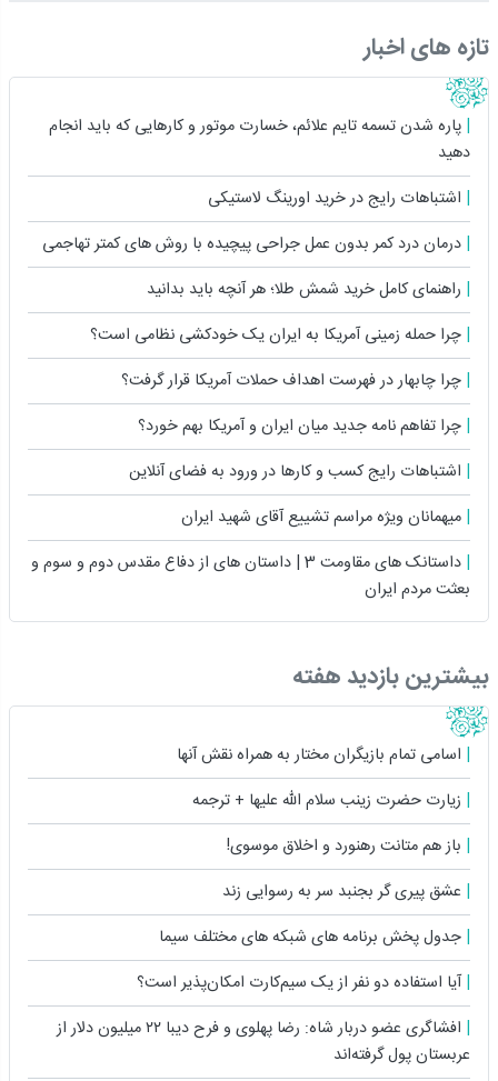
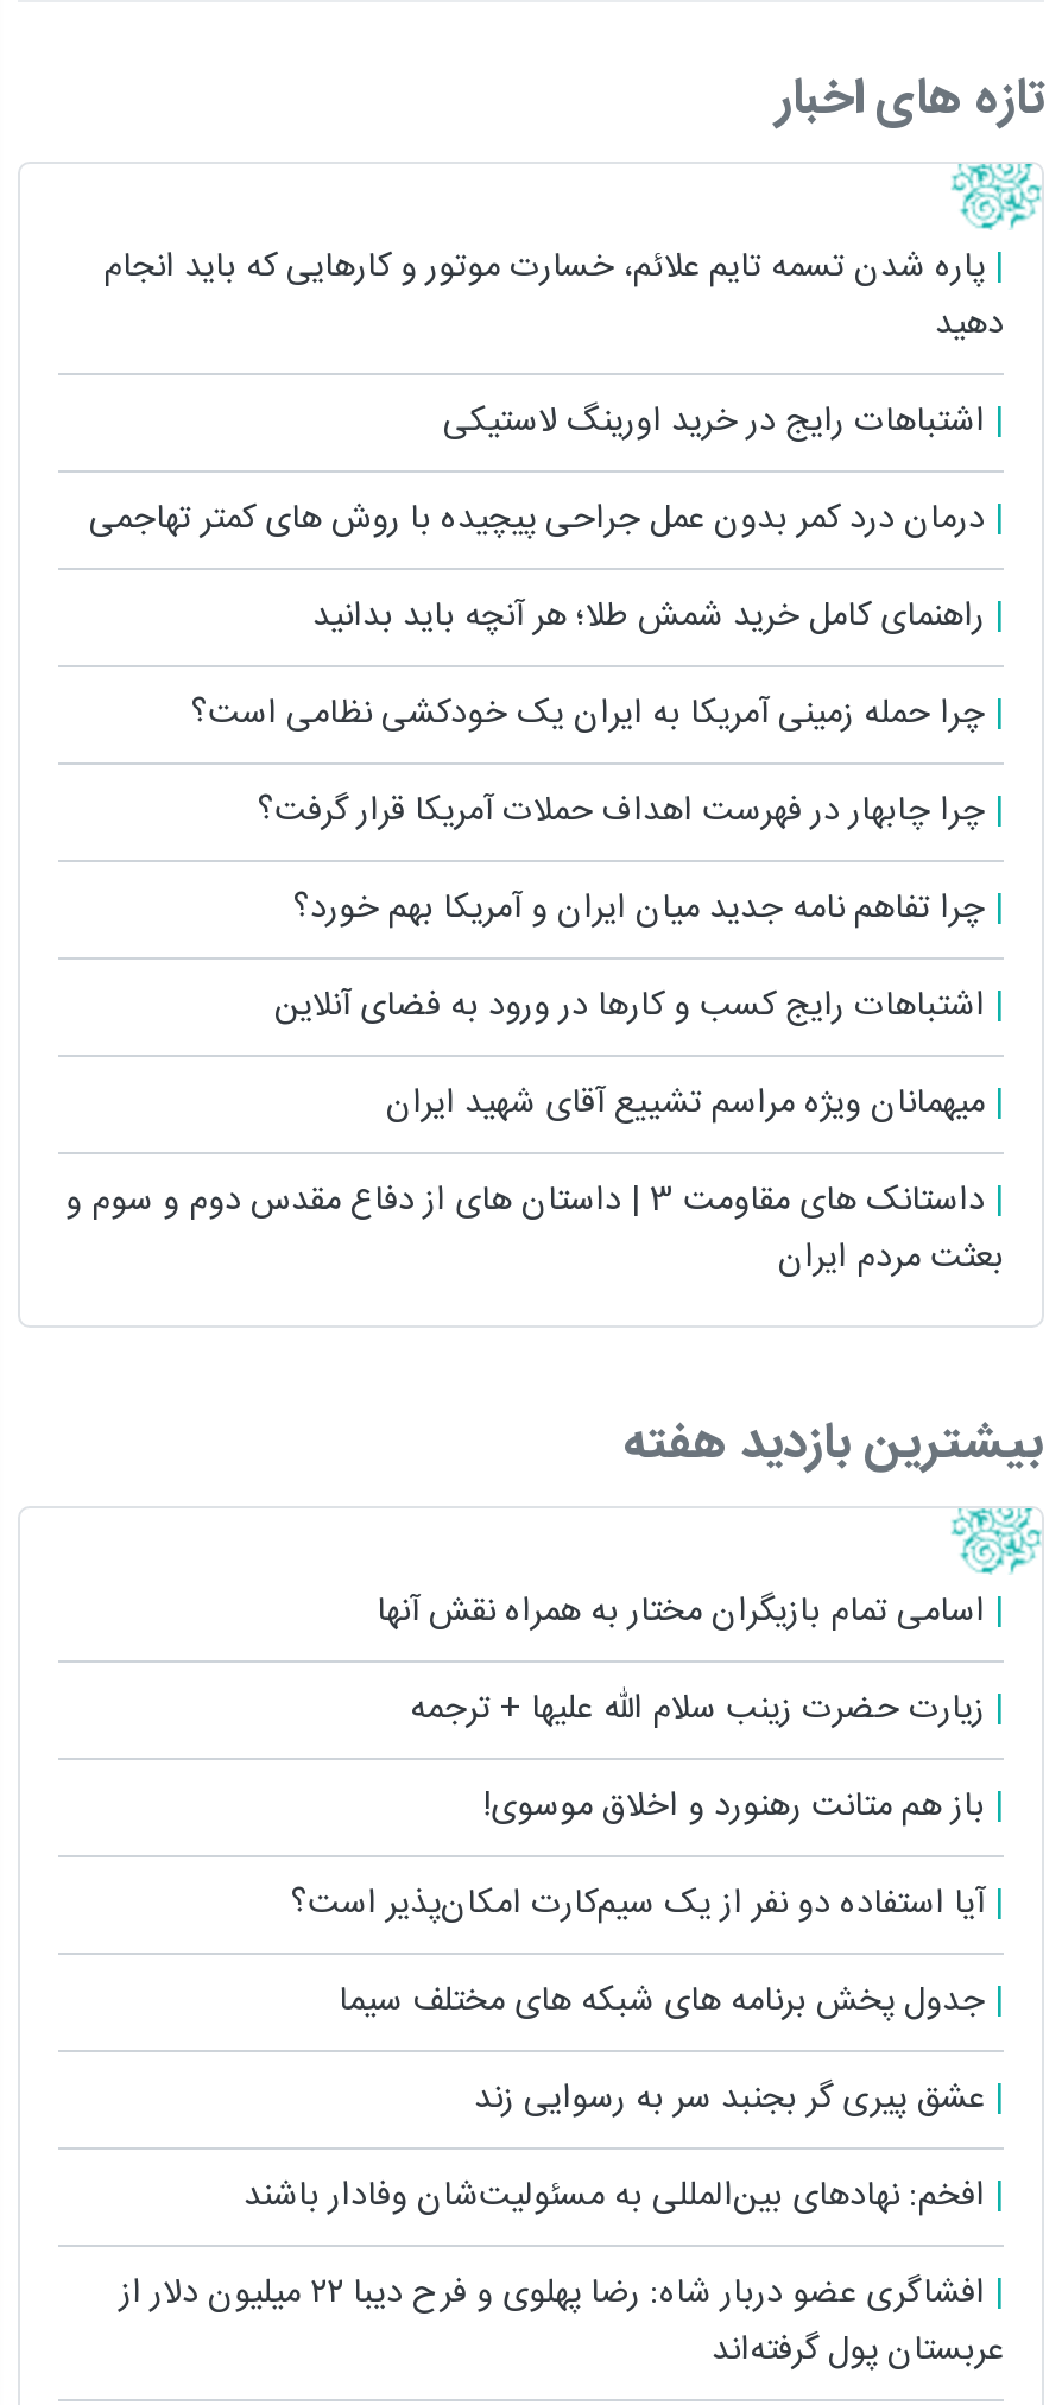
moved down: عشق پیری گر بجنبد سر به رسوایی زند

+ افخم: نهادهای بین‌المللی به مسئولیت‌شان وفادار باشند

moved up: جدول پخش برنامه های شبکه های مختلف سیما | آیا استفاده دو نفر از یک سیم‌کارت امکان‌پذیر است؟
